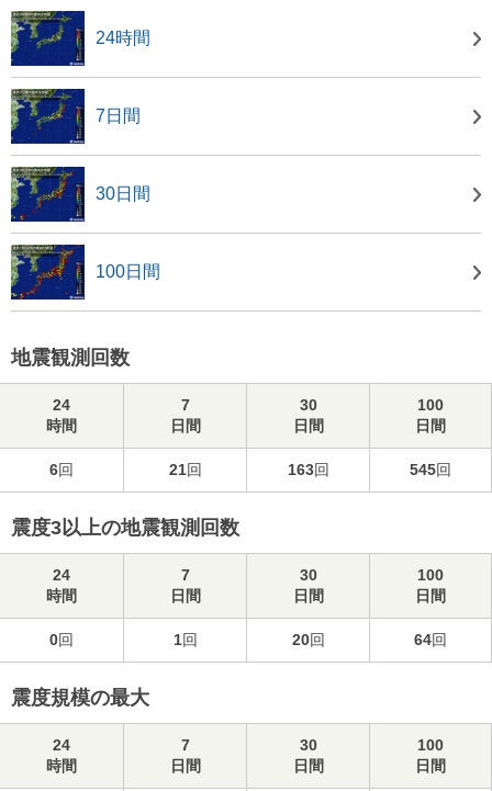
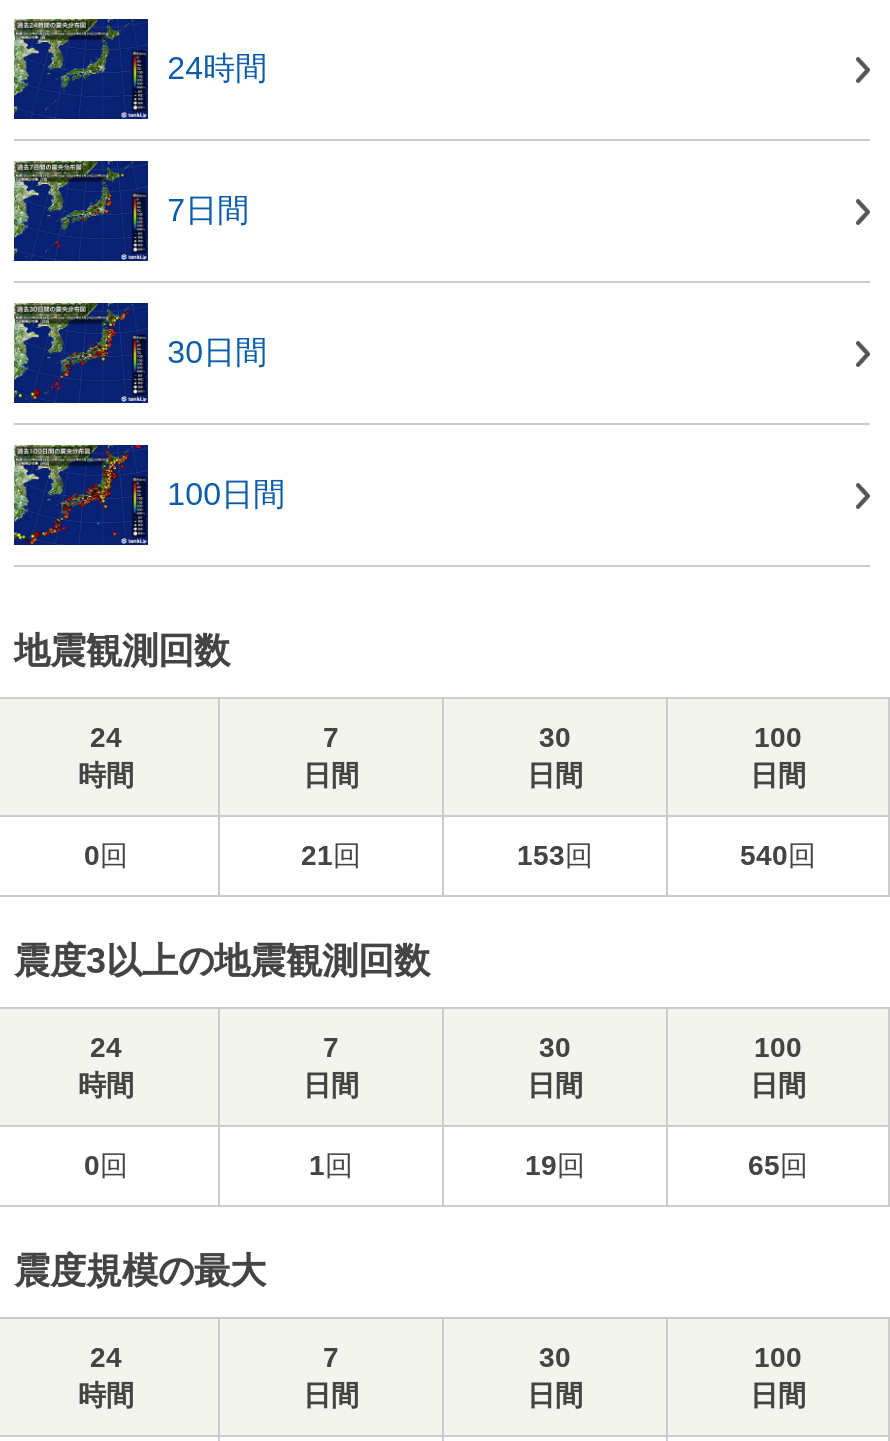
- 6回
+ 0回

- 163回
+ 153回

- 545回
+ 540回

- 20回
+ 19回

- 64回
+ 65回
